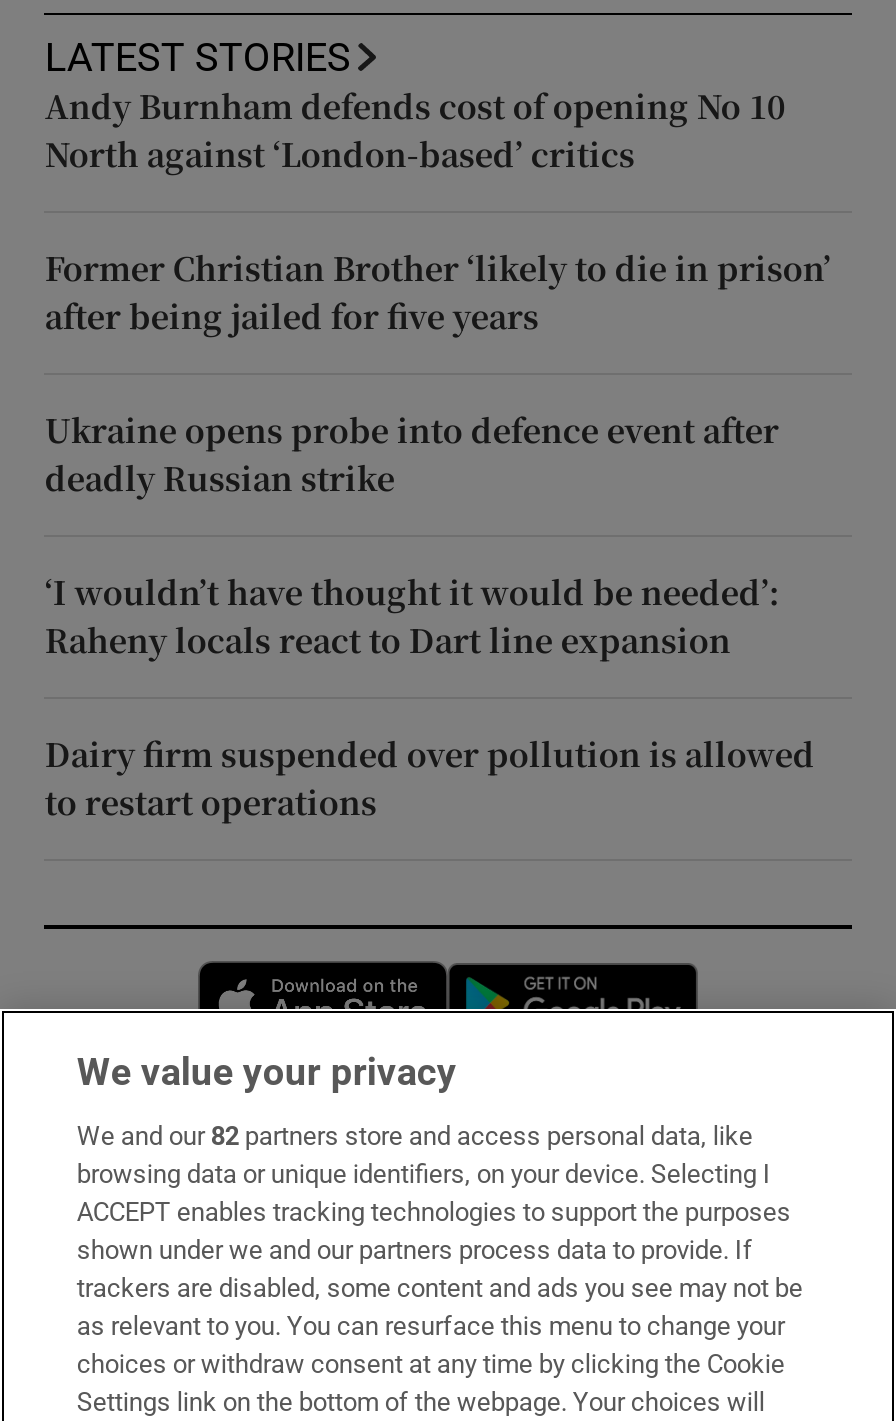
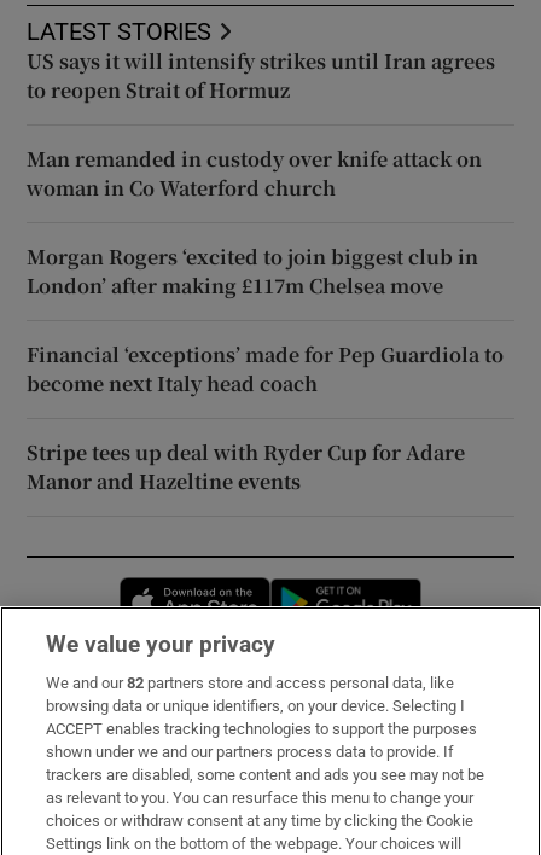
- Andy Burnham defends cost of opening No 10
- North against ‘London-based’ critics
+ US says it will intensify strikes until Iran agrees
+ to reopen Strait of Hormuz

- Former Christian Brother ‘likely to die in prison’
- after being jailed for five years
+ Man remanded in custody over knife attack on
+ woman in Co Waterford church

- Ukraine opens probe into defence event after
- deadly Russian strike
+ Morgan Rogers ‘excited to join biggest club in
+ London’ after making £117m Chelsea move

- ‘I wouldn’t have thought it would be needed’:
- Raheny locals react to Dart line expansion
+ Financial ‘exceptions’ made for Pep Guardiola to
+ become next Italy head coach

- Dairy firm suspended over pollution is allowed
- to restart operations
+ Stripe tees up deal with Ryder Cup for Adare
+ Manor and Hazeltine events
